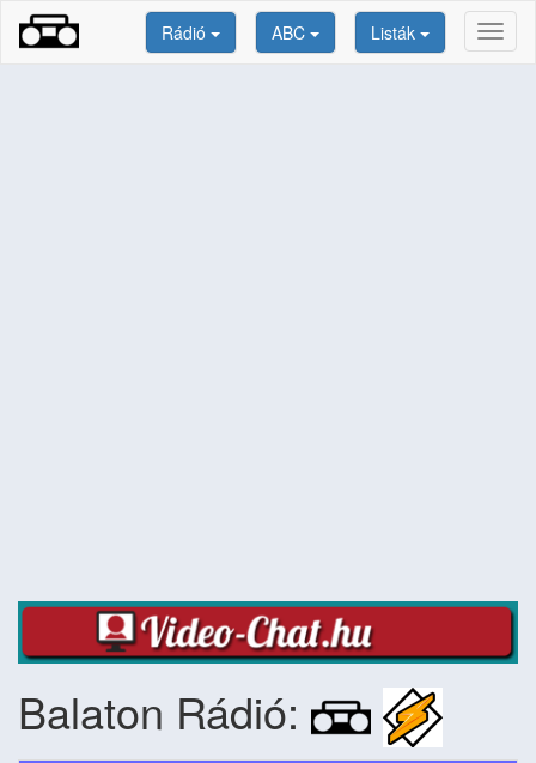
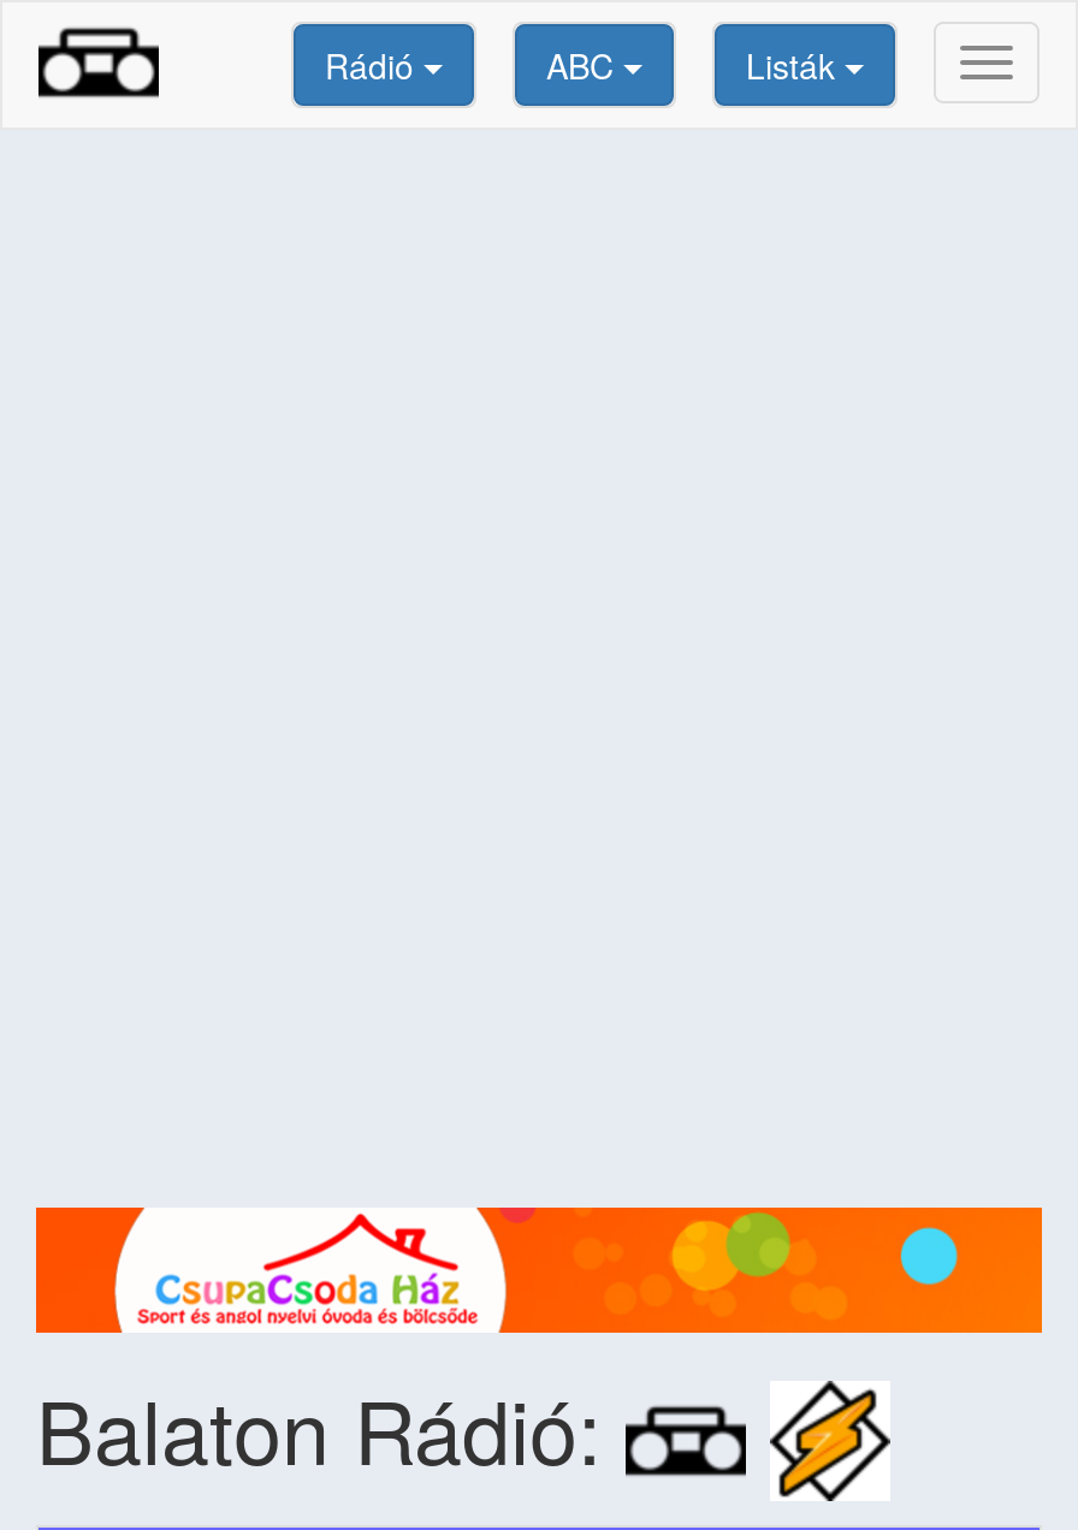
- [image]
+ [image]
